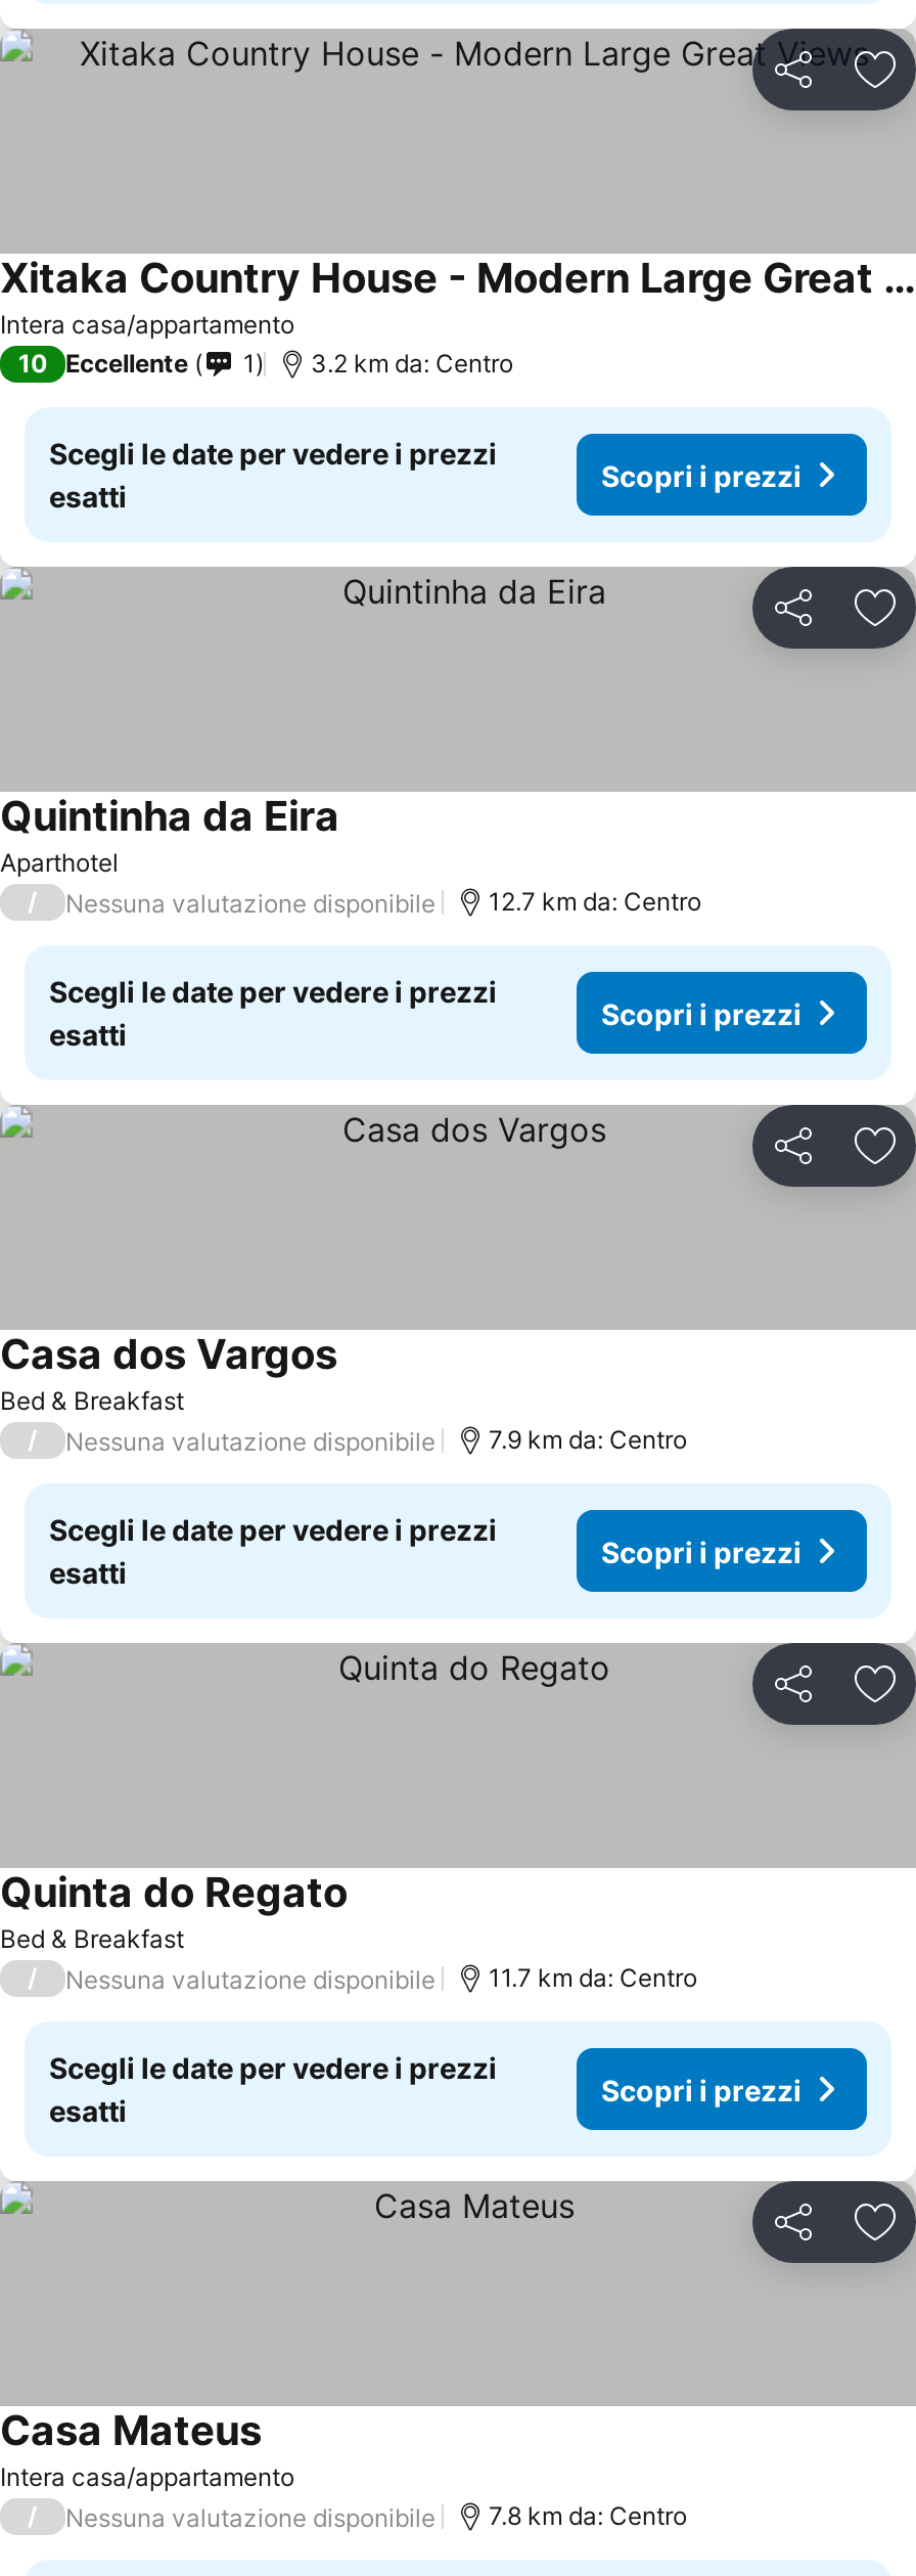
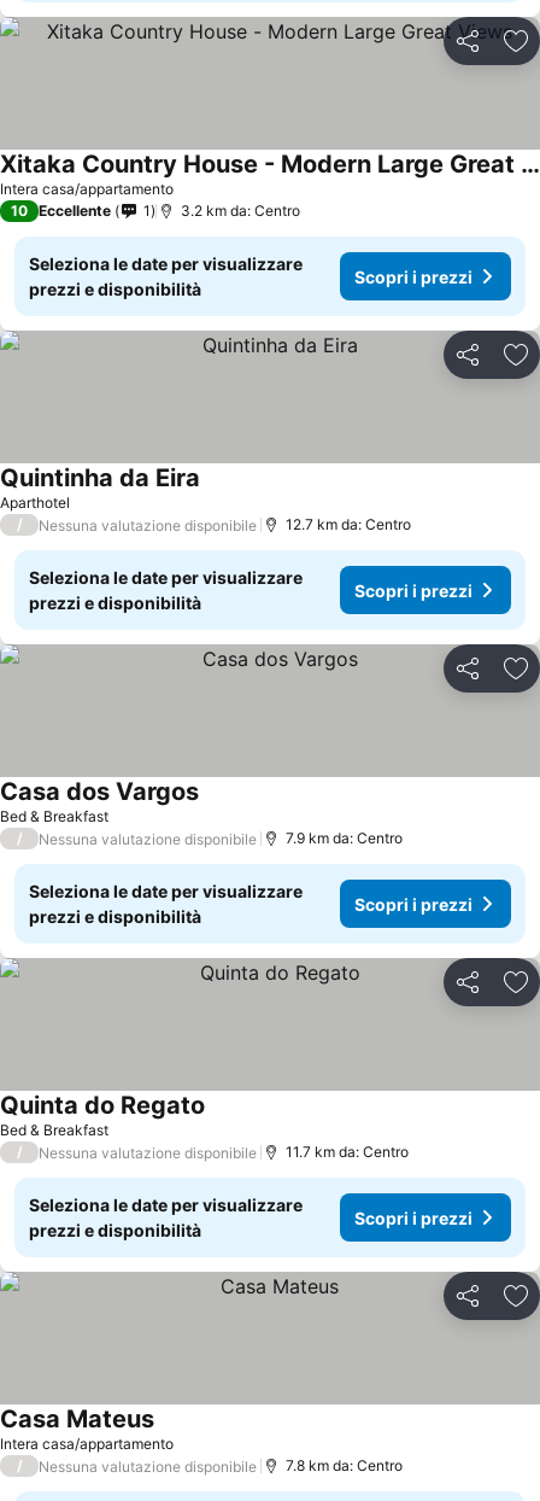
- Scegli le date per vedere i prezzi
- esatti
+ Seleziona le date per visualizzare
+ prezzi e disponibilità

- Scegli le date per vedere i prezzi
- esatti
+ Seleziona le date per visualizzare
+ prezzi e disponibilità

- Scegli le date per vedere i prezzi
- esatti
+ Seleziona le date per visualizzare
+ prezzi e disponibilità

- Scegli le date per vedere i prezzi
- esatti
+ Seleziona le date per visualizzare
+ prezzi e disponibilità
